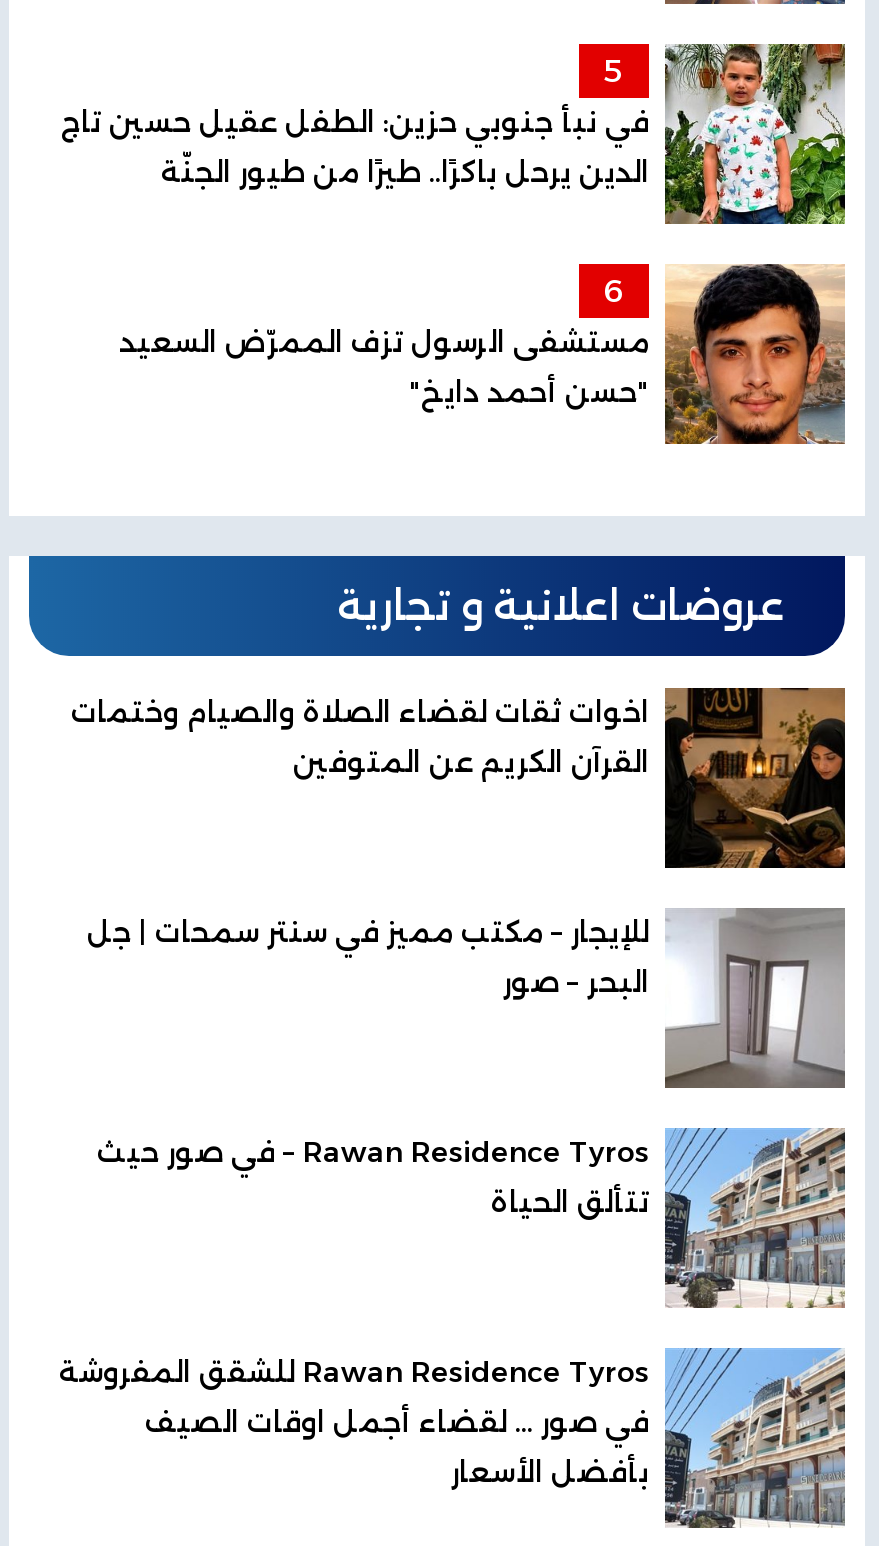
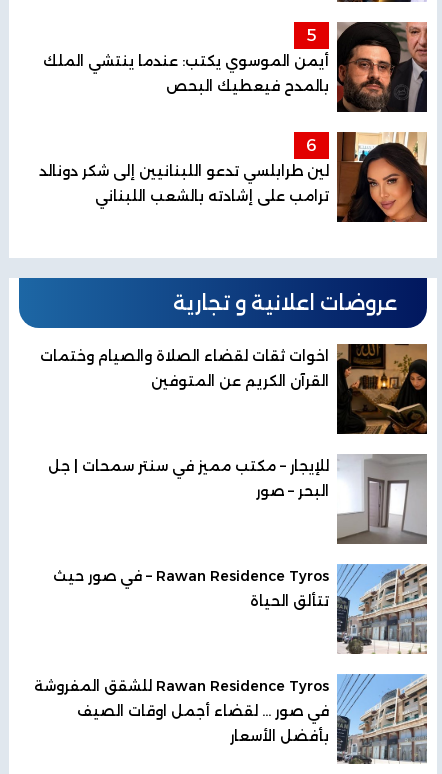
- [image]
- في نبأ جنوبي حزين: الطفل عقيل حسين تاج
- الدين يرحل باكرًا.. طيرًا من طيور الجنّة
+ [image]
+ أيمن الموسوي يكتب: عندما ينتشي الملك
+ بالمدح فيعطيك البحص

- [image]
- مستشفى الرسول تزف الممرّض السعيد
- "حسن أحمد دايخ"
+ [image]
+ لين طرابلسي تدعو اللبنانيين إلى شكر دونالد
+ ترامب على إشادته بالشعب اللبناني
